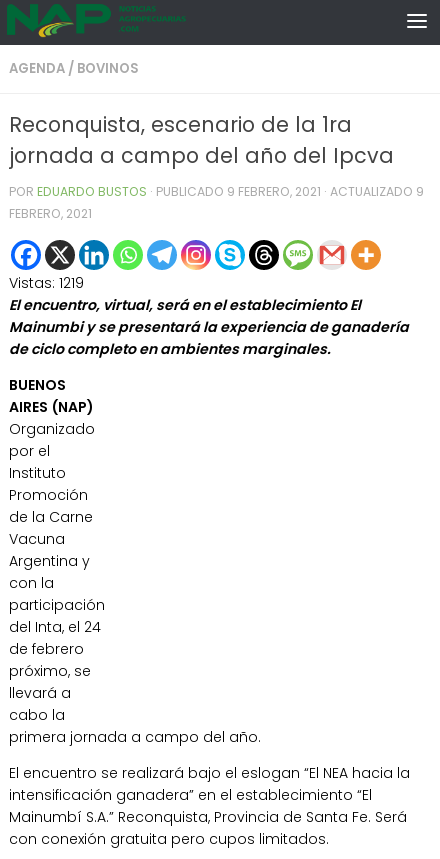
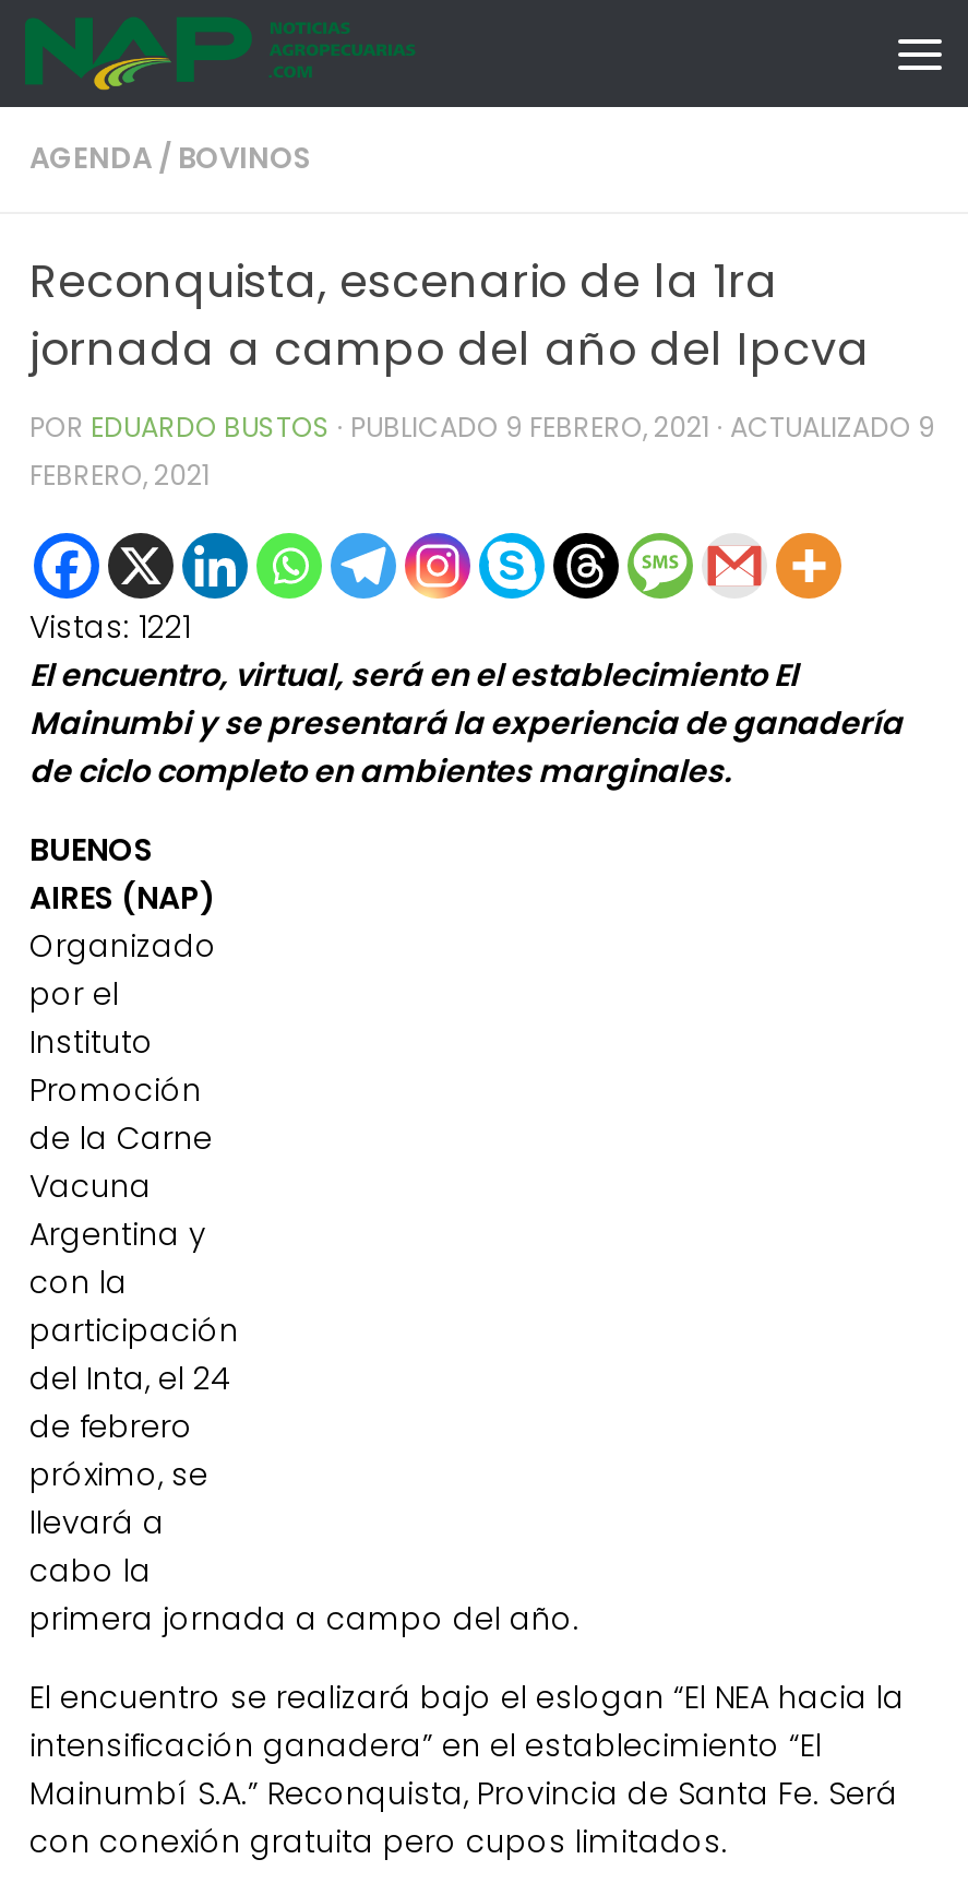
- Vistas: 1219
+ Vistas: 1221
